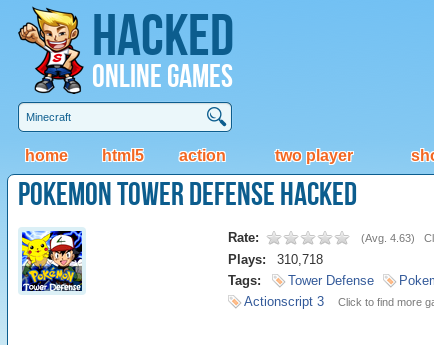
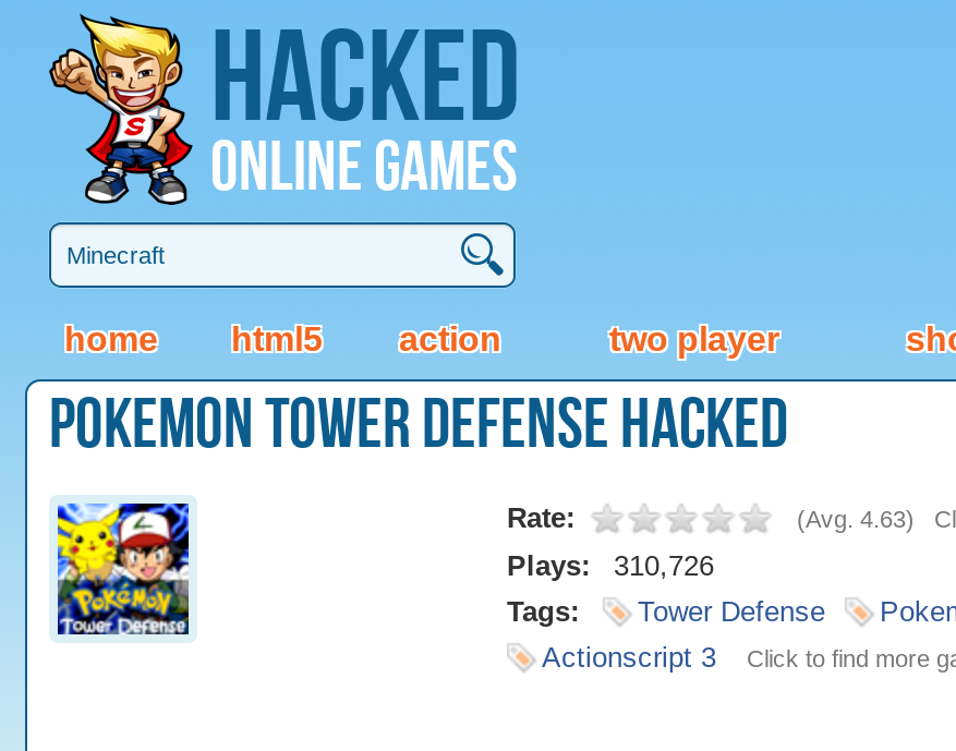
- Plays: 310,718
+ Plays: 310,726
